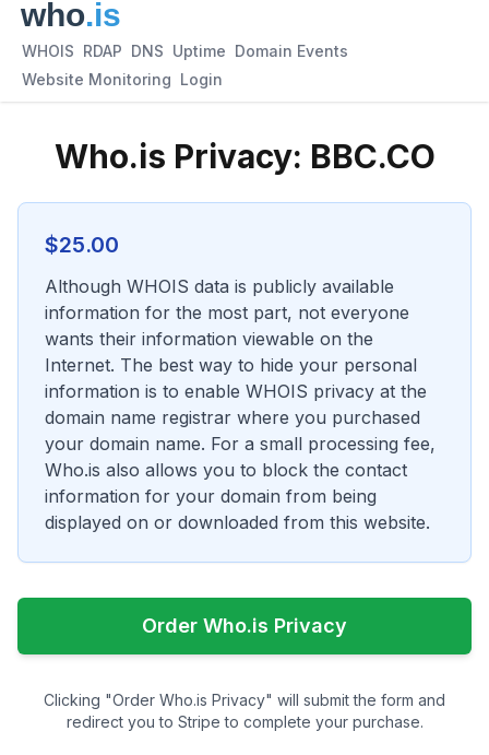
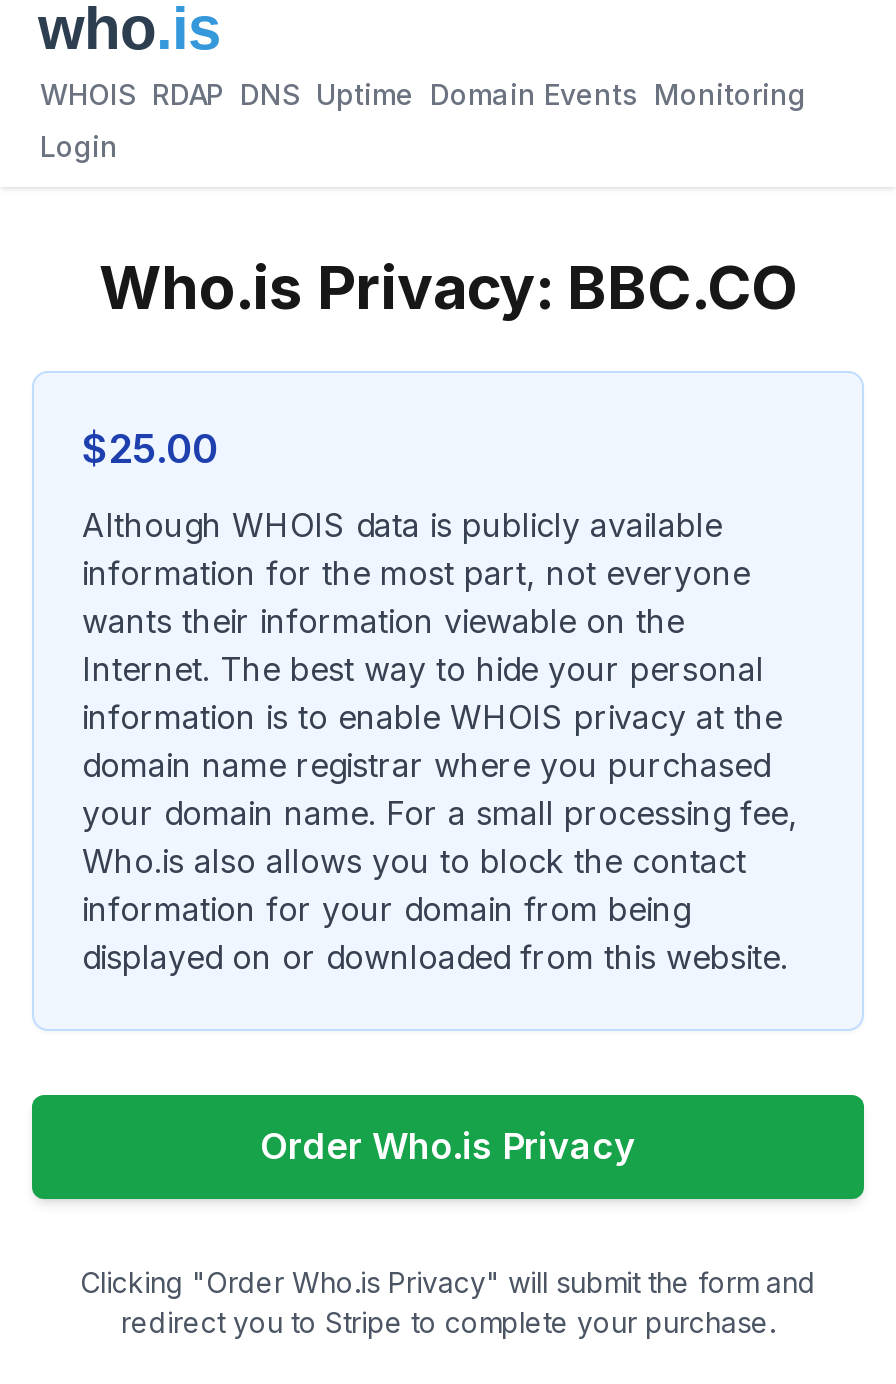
- WHOIS RDAP DNS Uptime Domain Events
+ WHOIS RDAP DNS Uptime Domain Events Monitoring

- Website Monitoring Login
+ Login
